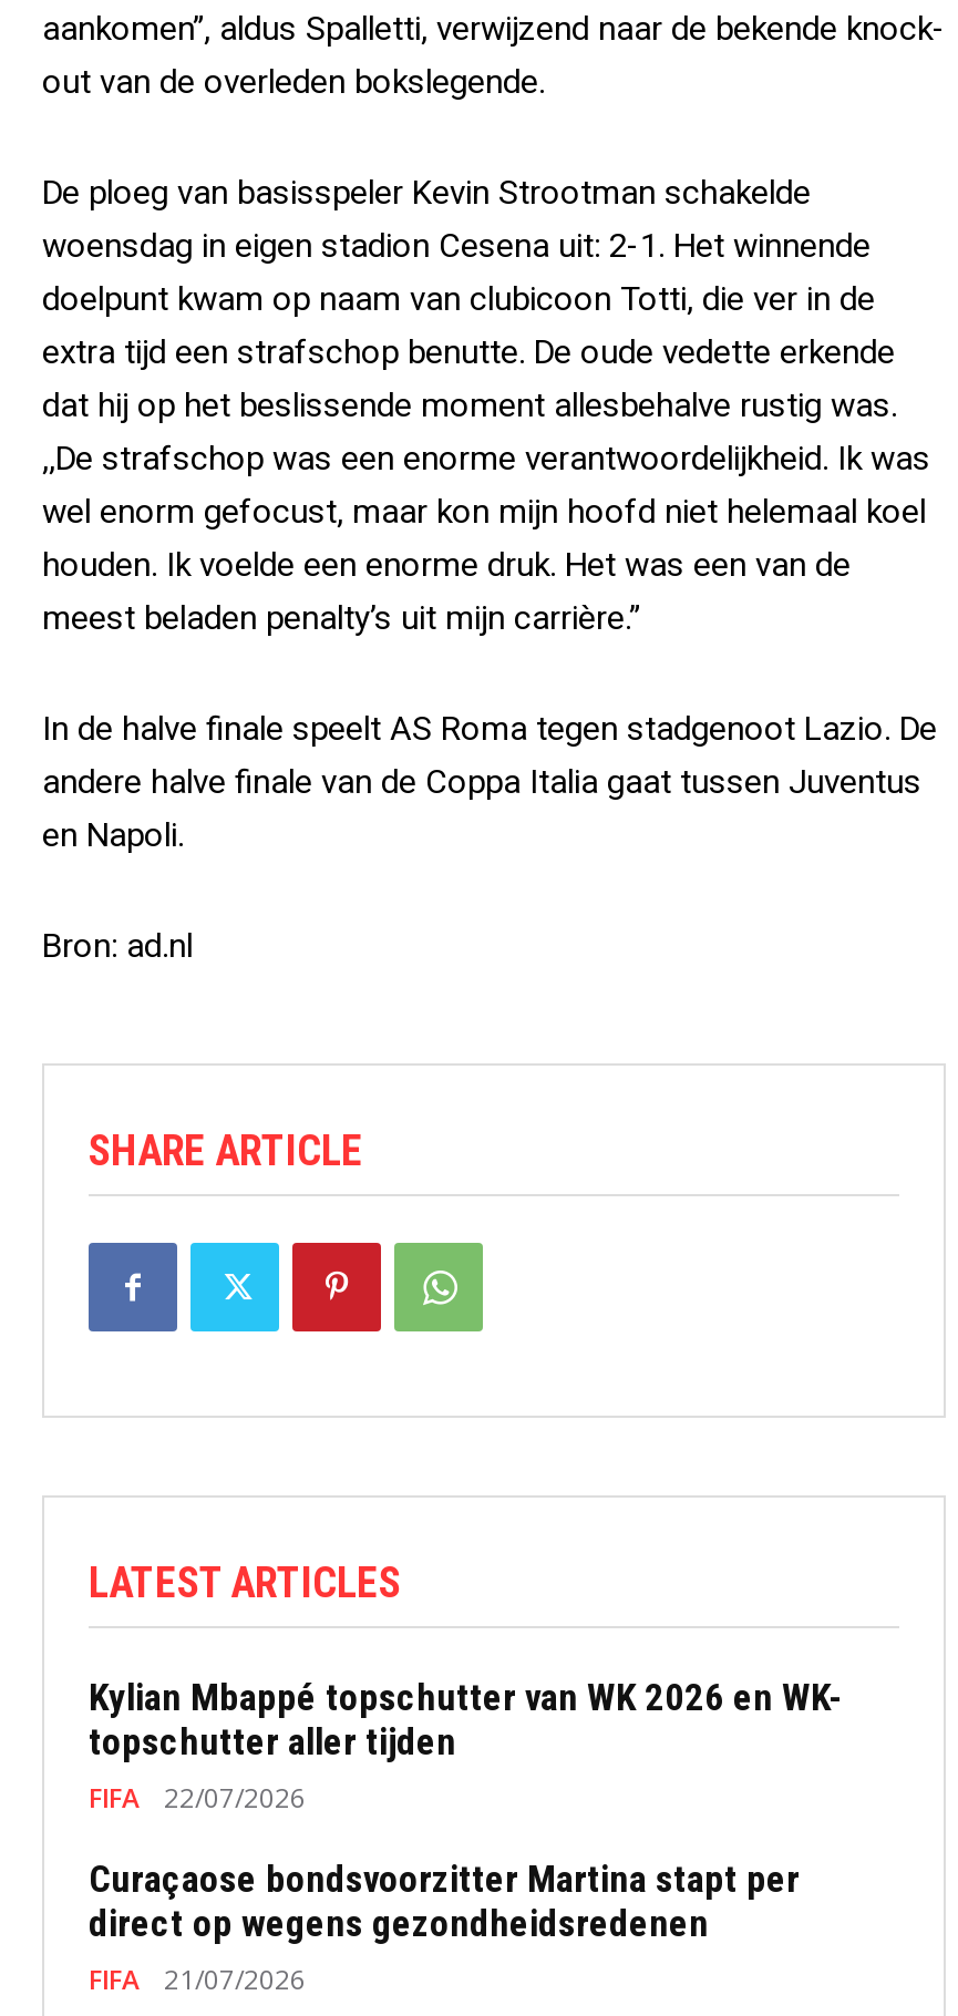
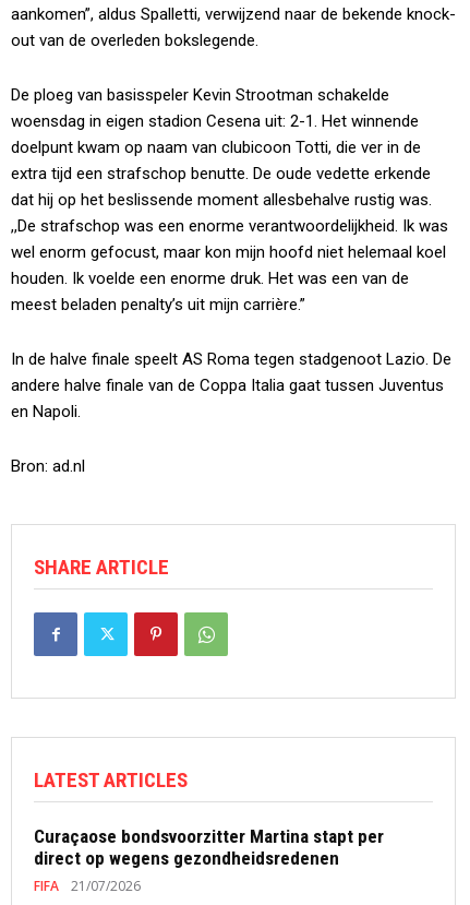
- Kylian Mbappé topschutter van WK 2026 en WK-
- topschutter aller tijden
- FIFA
- 22/07/2026
